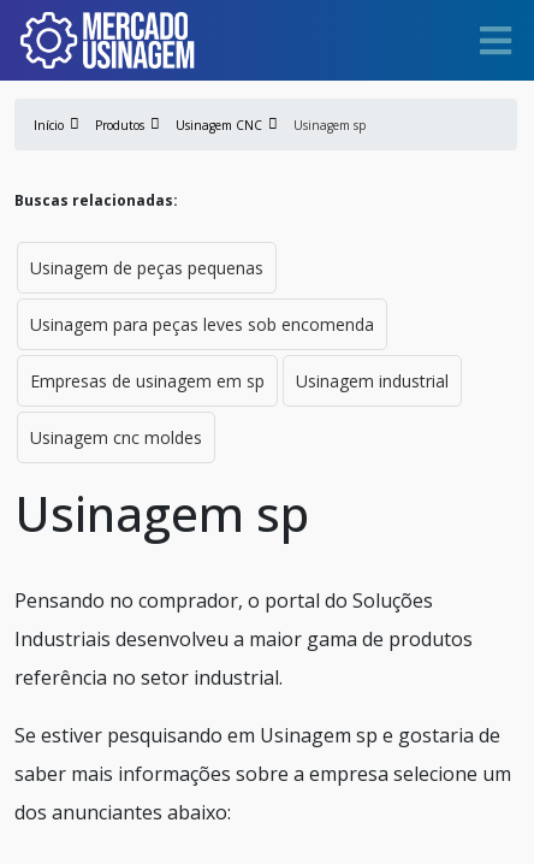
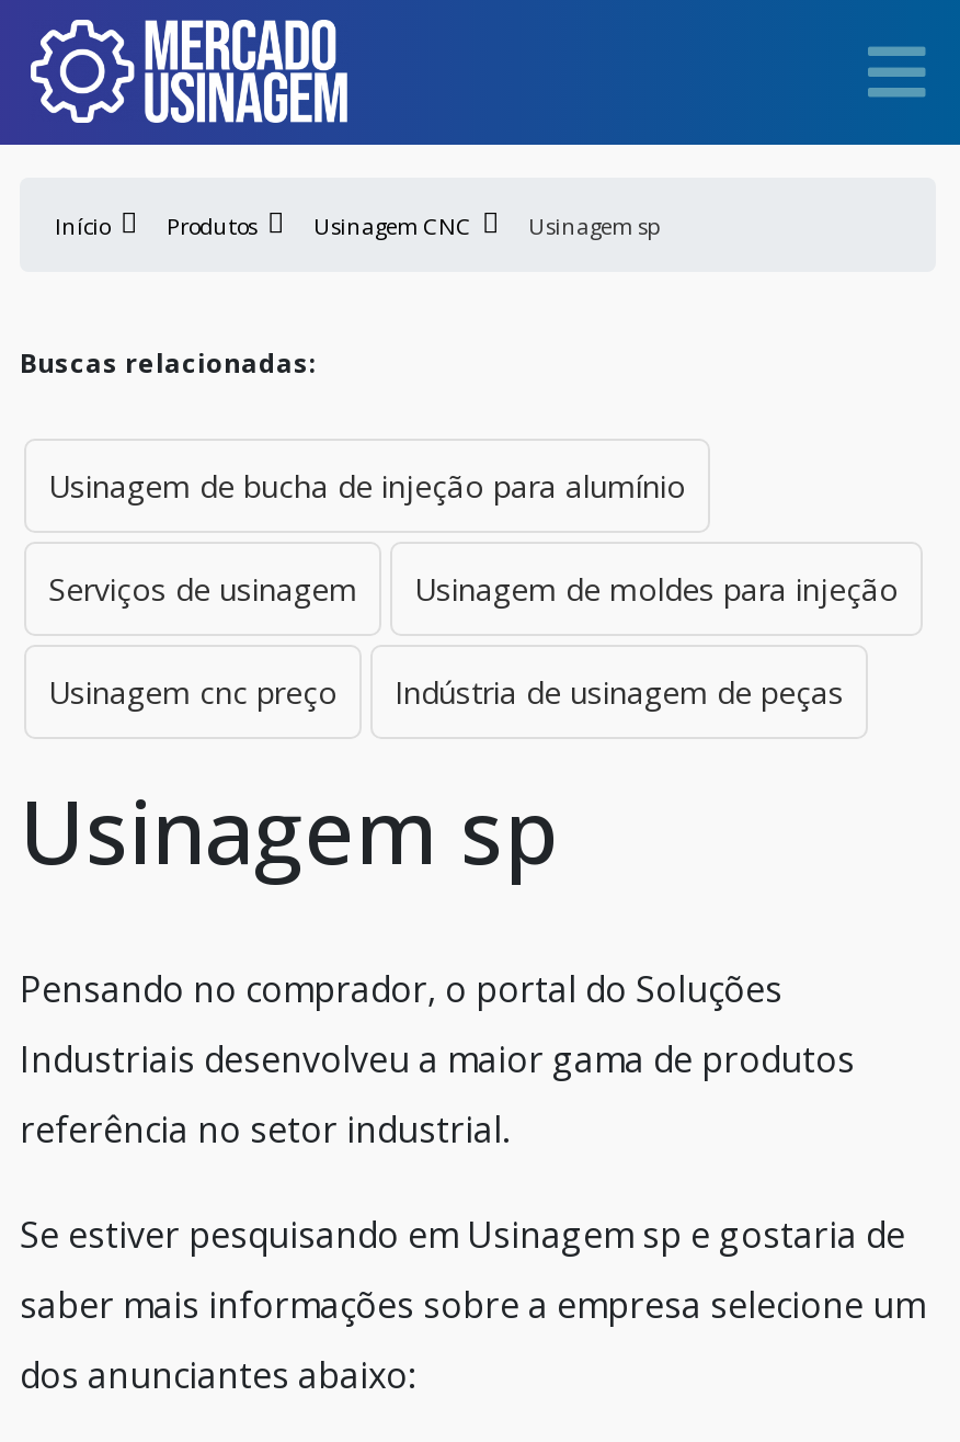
- Usinagem de peças pequenas
- Usinagem para peças leves sob encomenda
- Empresas de usinagem em sp
- Usinagem industrial
- Usinagem cnc moldes
+ Usinagem de bucha de injeção para alumínio
+ Serviços de usinagem
+ Usinagem de moldes para injeção
+ Usinagem cnc preço
+ Indústria de usinagem de peças
